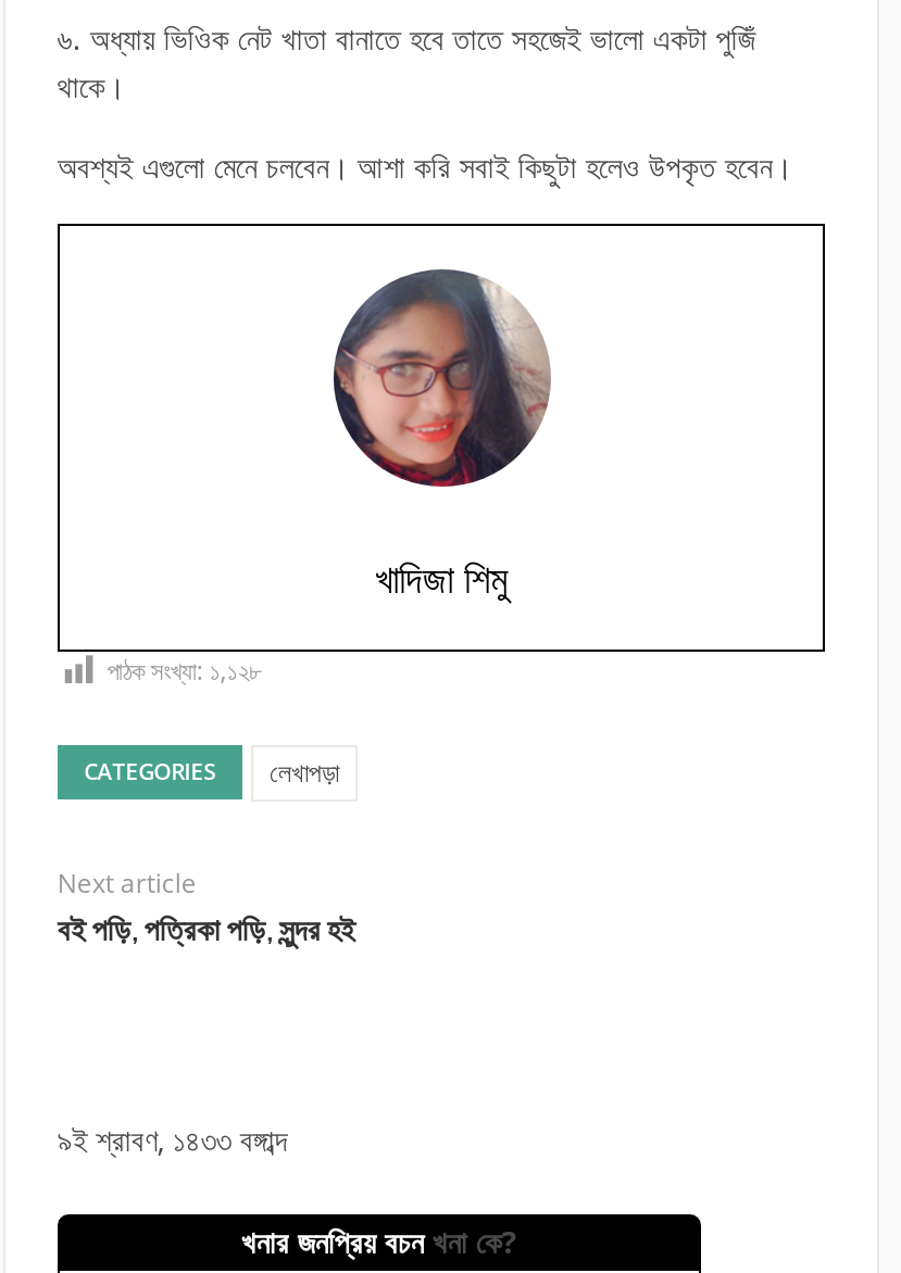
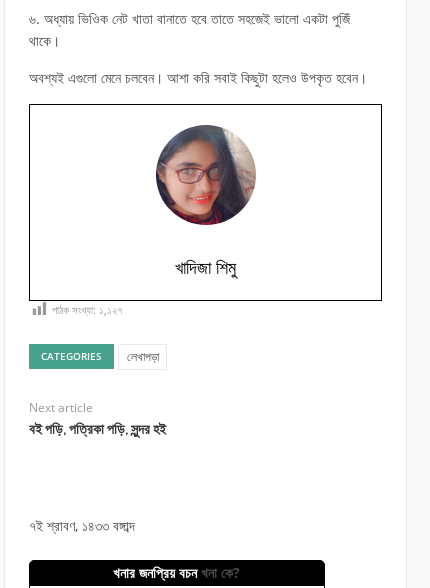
- পাঠক সংখ্যা: ১,১২৮
+ পাঠক সংখ্যা: ১,১২৭

- ৯ই শ্রাবণ, ১৪৩৩ বঙ্গাব্দ
+ ৭ই শ্রাবণ, ১৪৩৩ বঙ্গাব্দ
